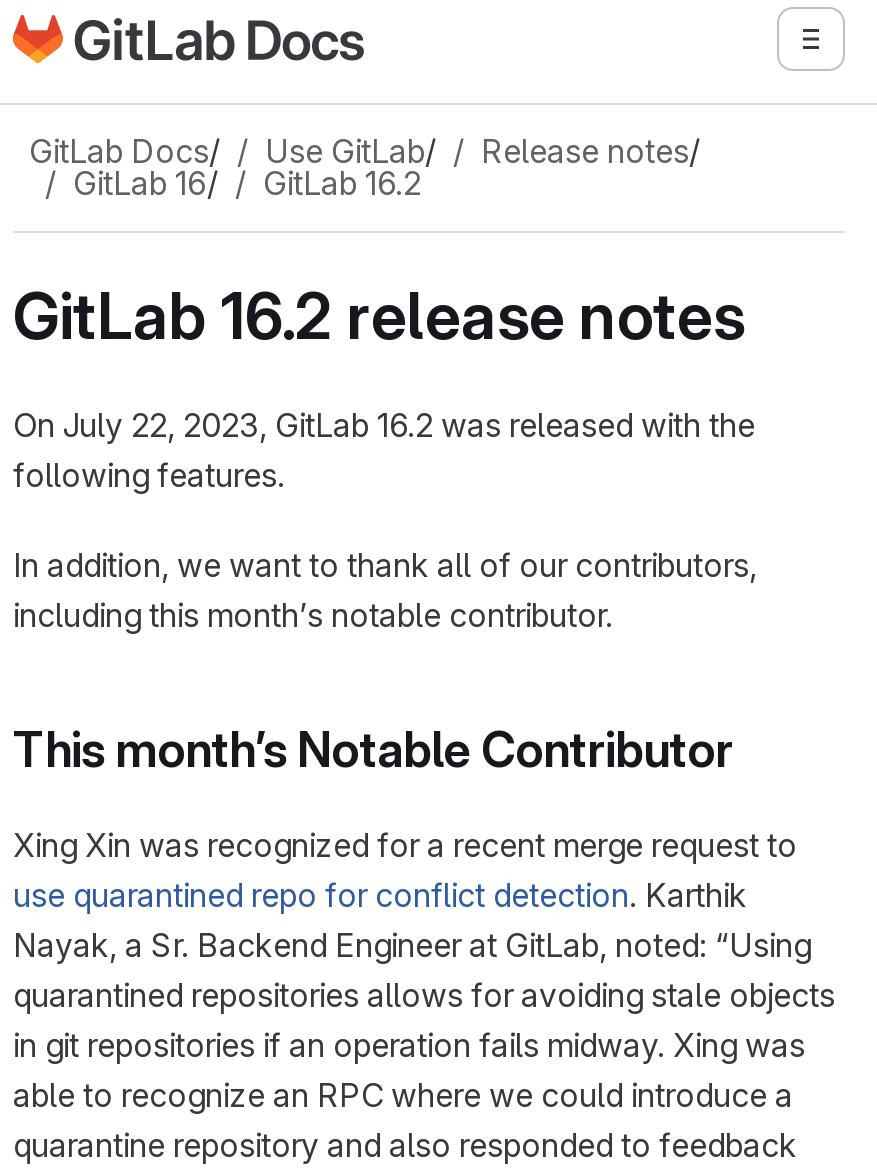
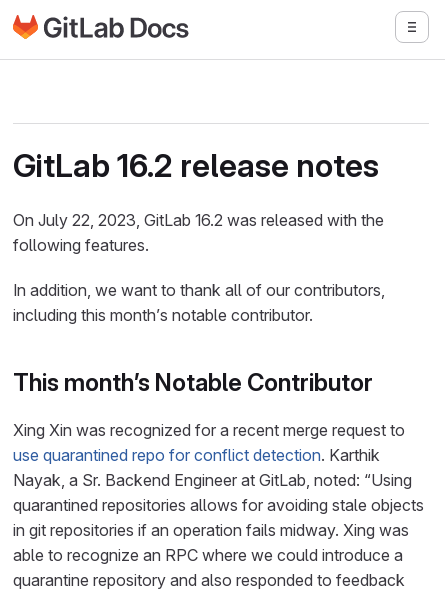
- GitLab Docs/
- Use GitLab/
- Release notes/
- GitLab 16/
- GitLab 16.2
